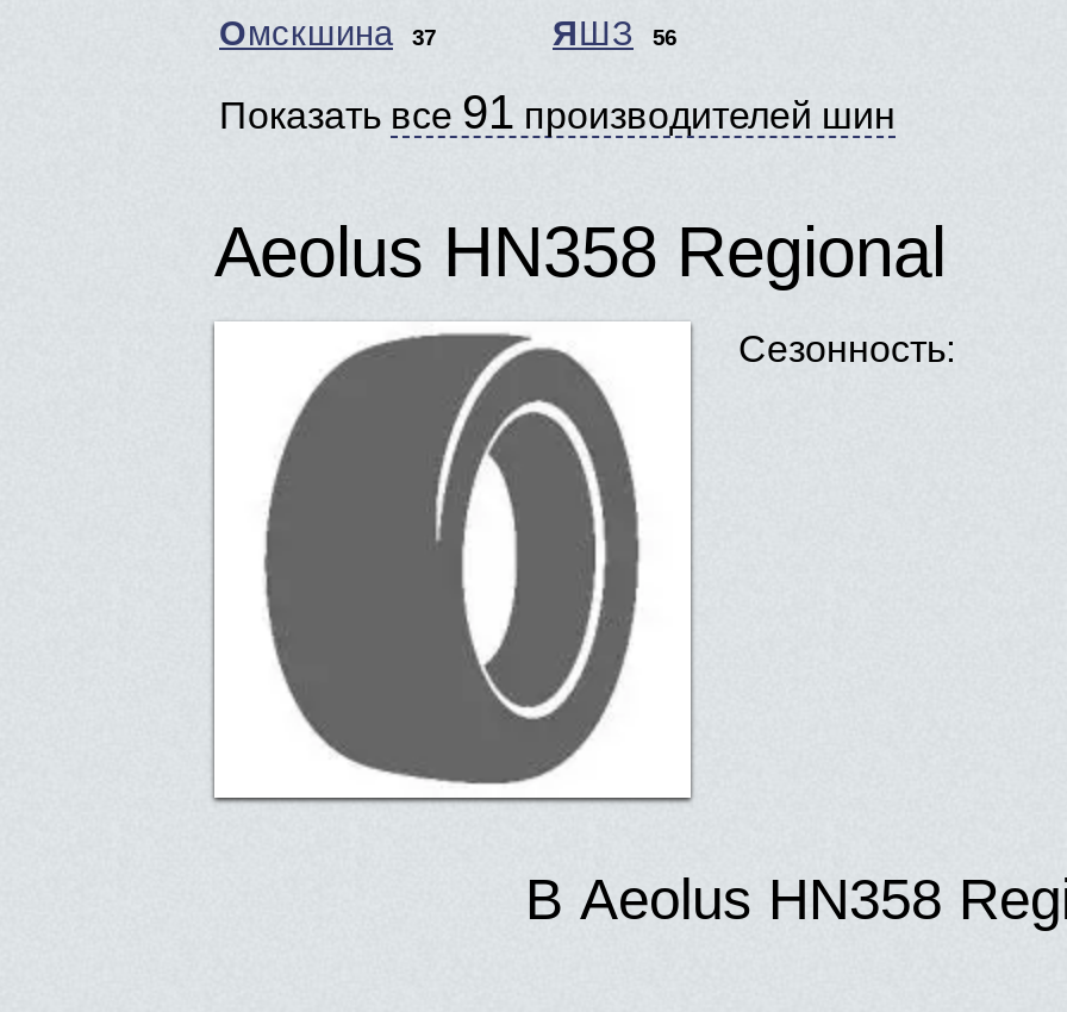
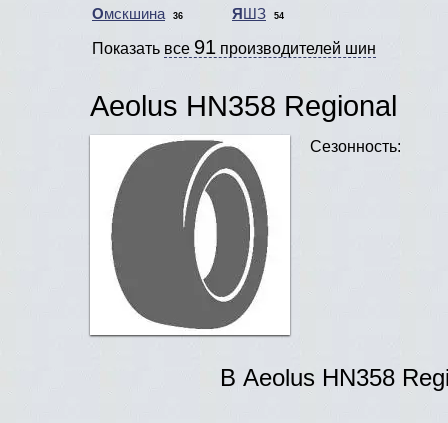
- Омскшина 37
+ Омскшина 36

- ЯШЗ 56
+ ЯШЗ 54
